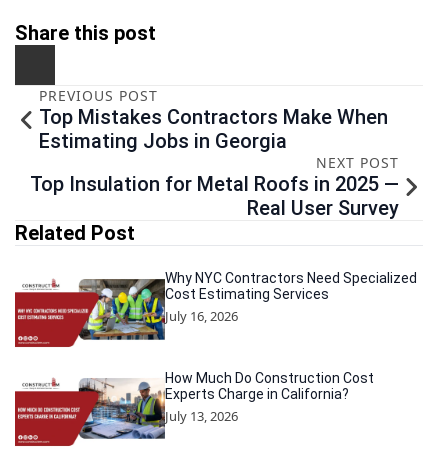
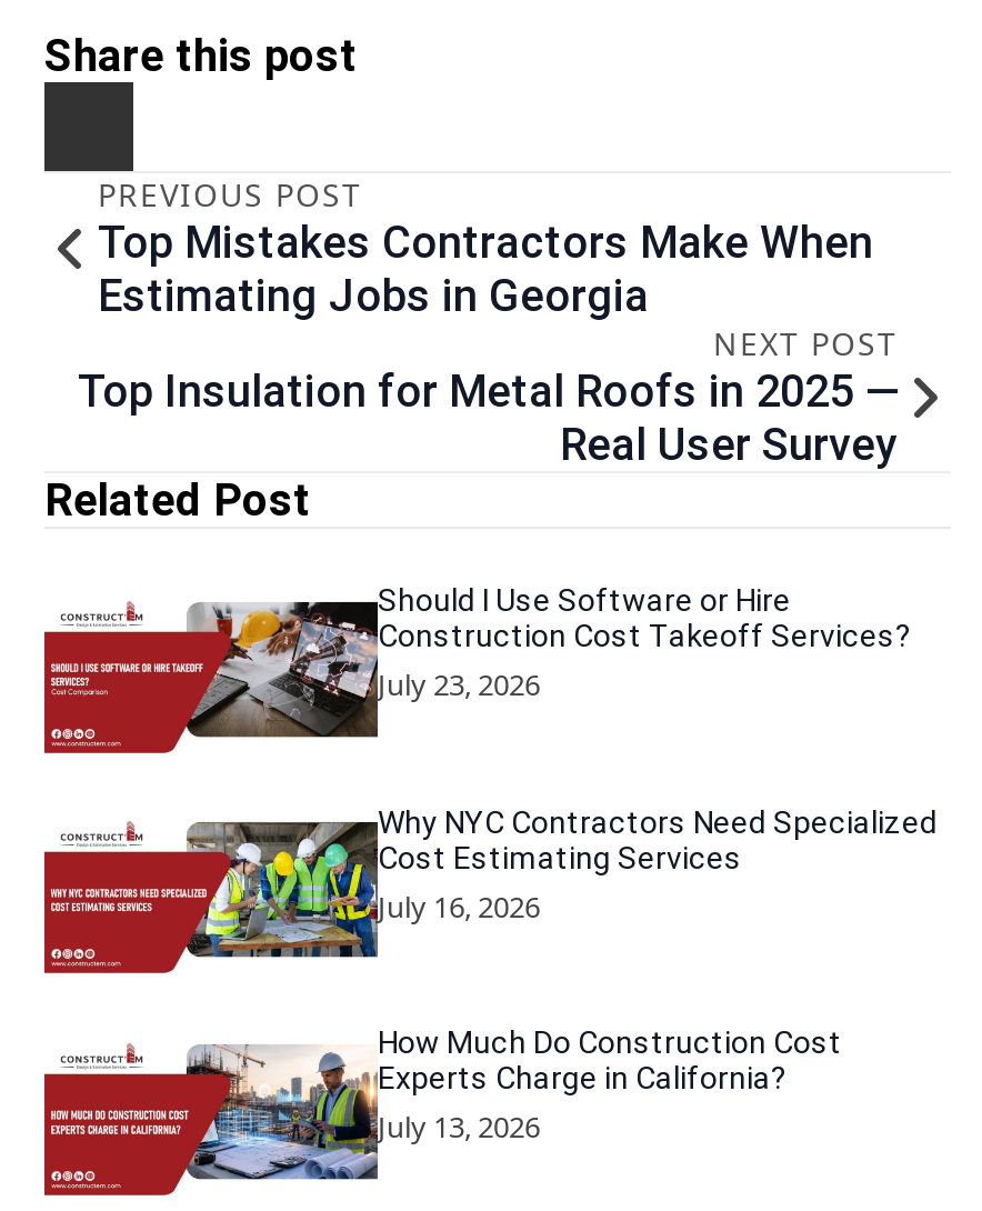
+ [image]
+ Should I Use Software or Hire
+ Construction Cost Takeoff Services?
+ July 23, 2026
